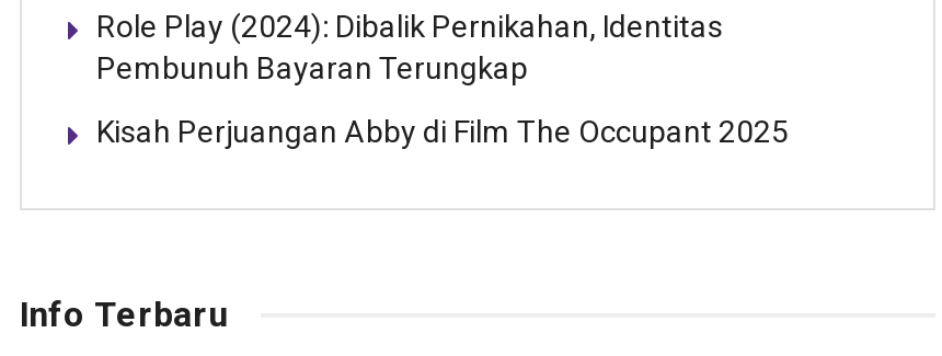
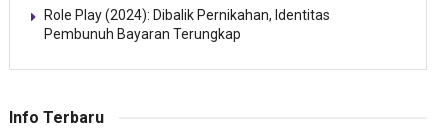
- Kisah Perjuangan Abby di Film The Occupant 2025
